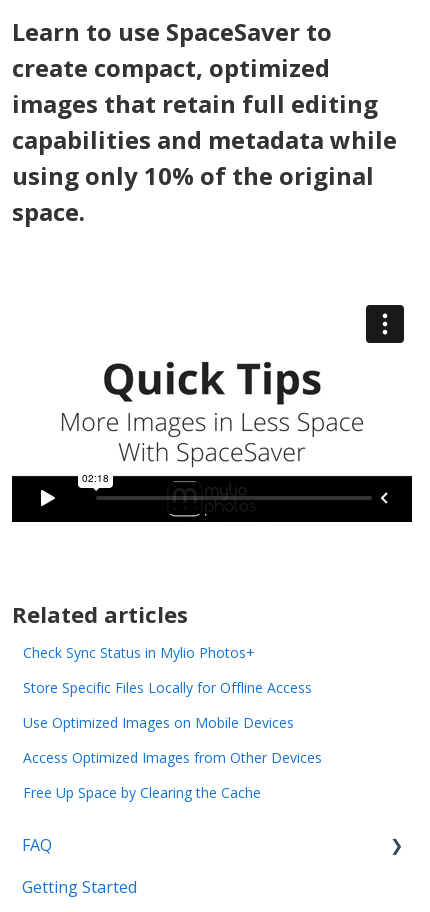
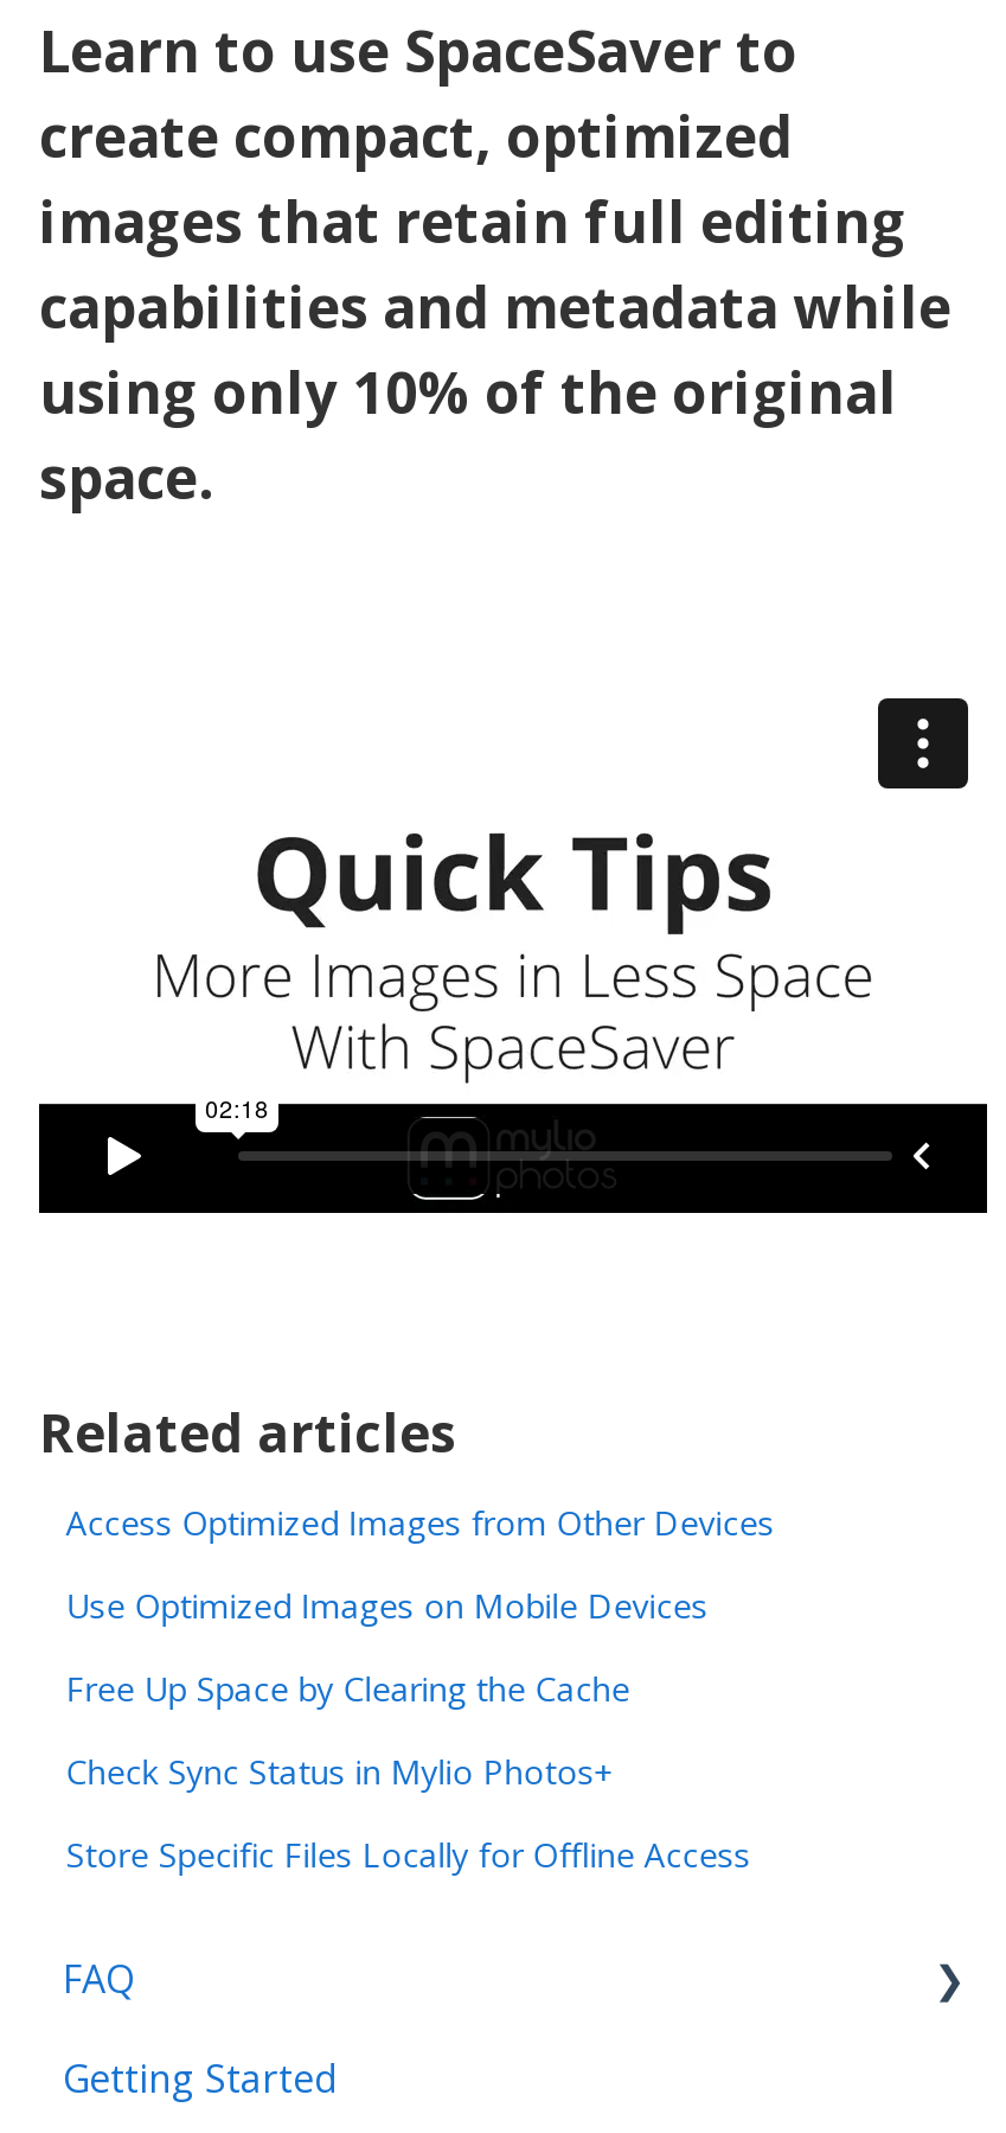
moved down: Check Sync Status in Mylio Photos+ | Store Specific Files Locally for Offline Access

moved up: Use Optimized Images on Mobile Devices | Access Optimized Images from Other Devices | Free Up Space by Clearing the Cache
